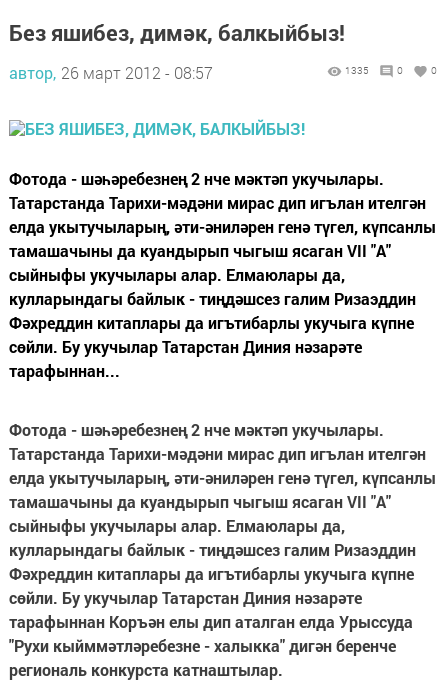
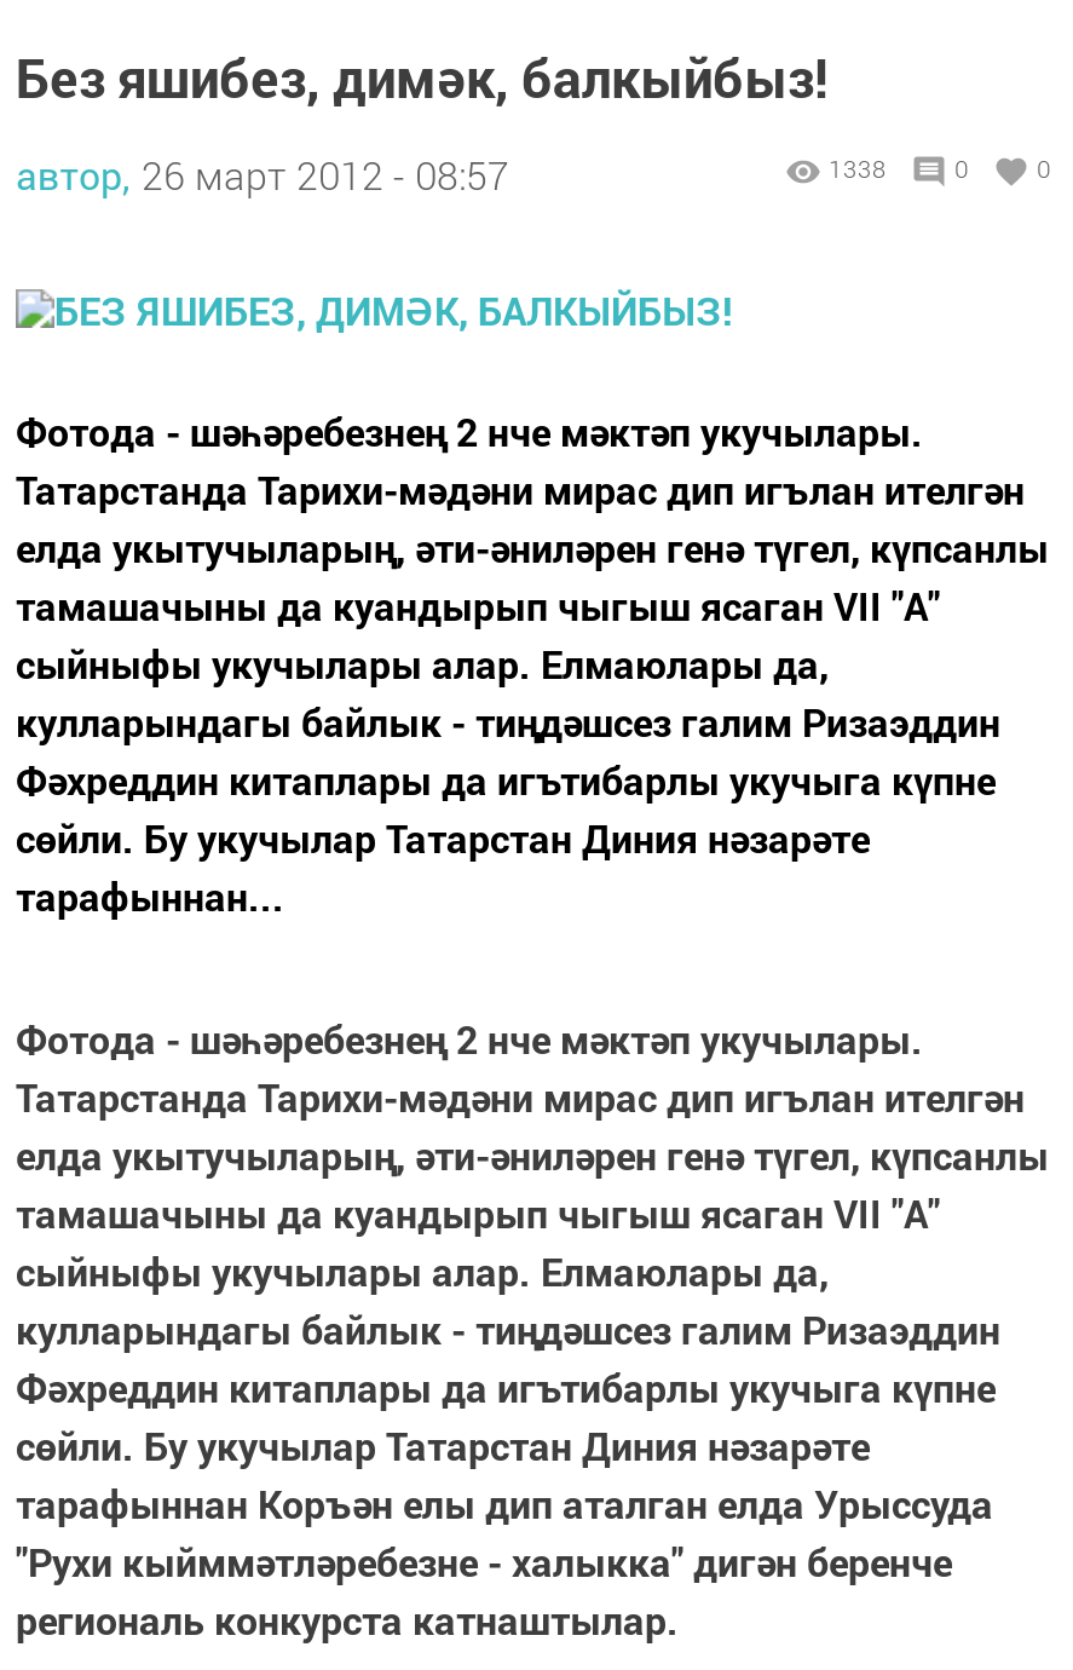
- 1335
+ 1338
